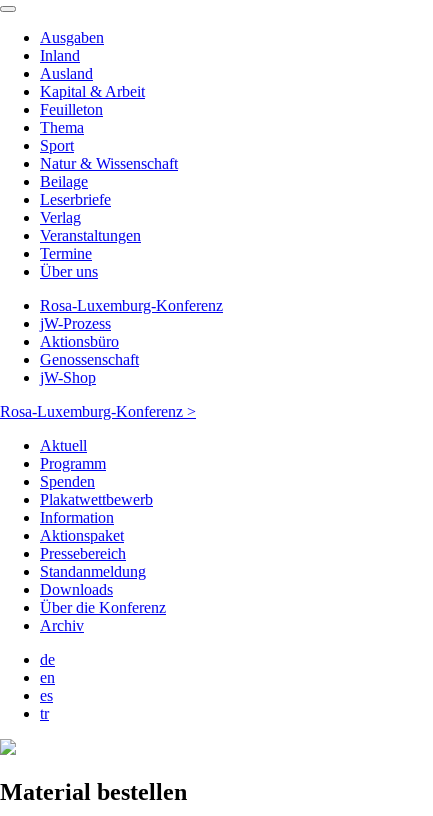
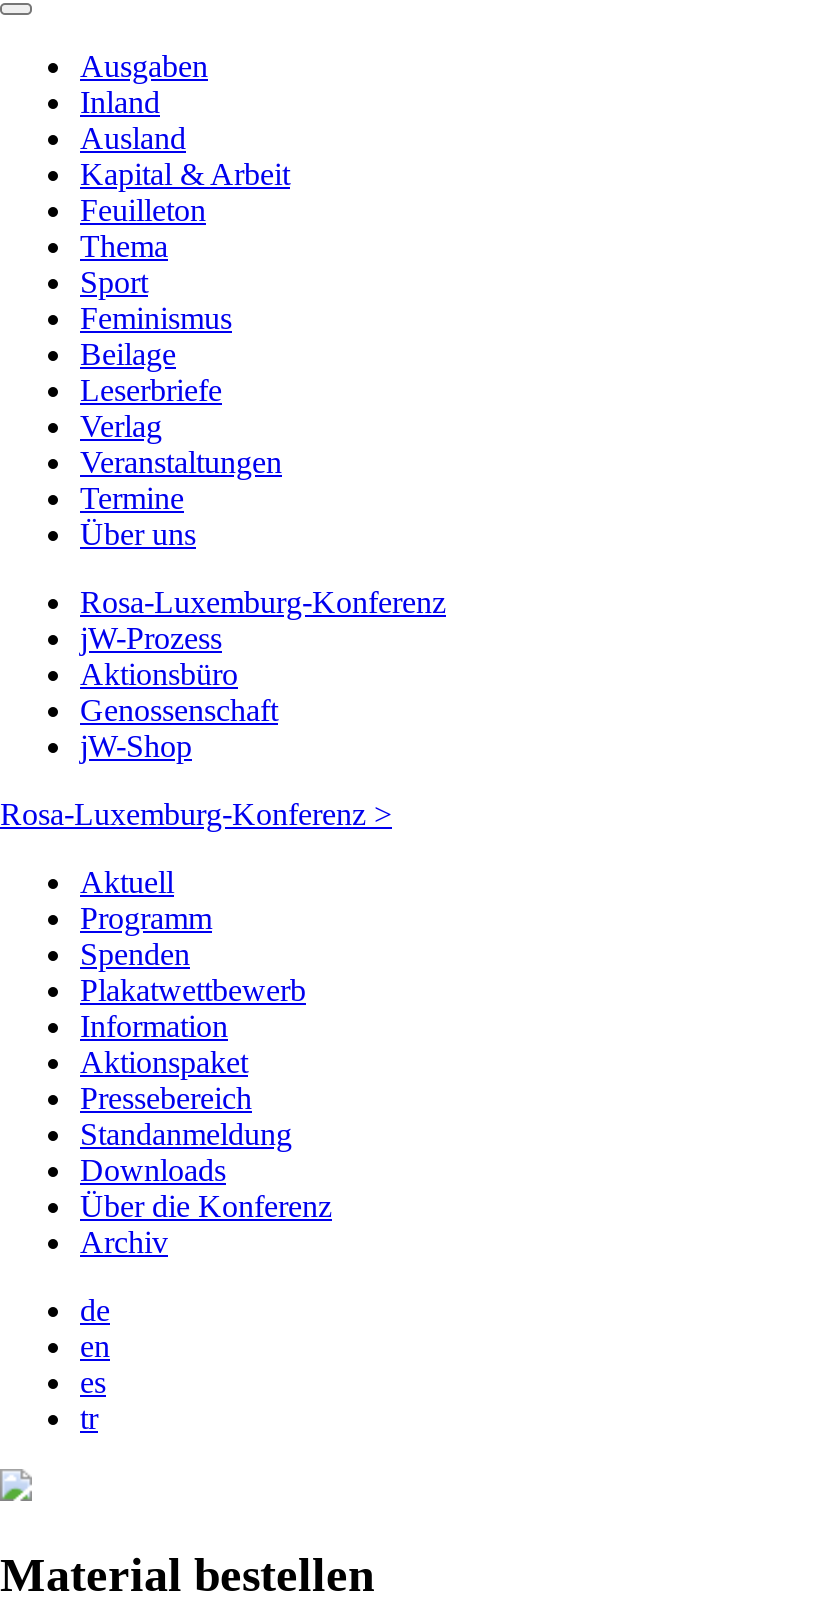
- Natur & Wissenschaft
+ Feminismus
